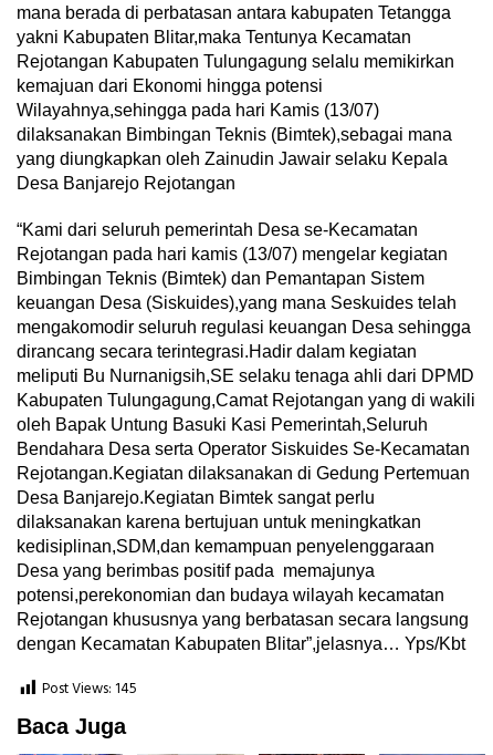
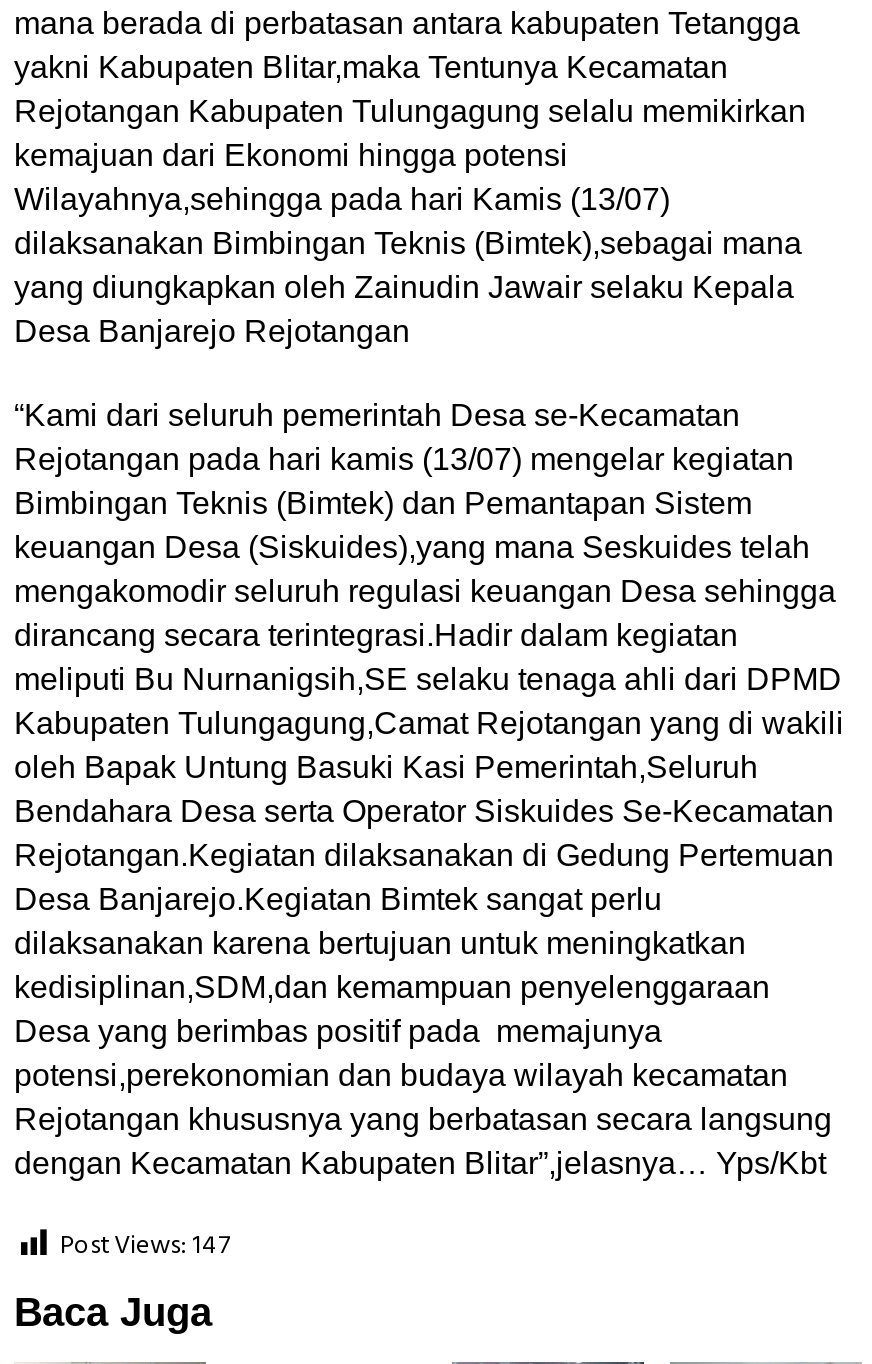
- Post Views: 145
+ Post Views: 147
